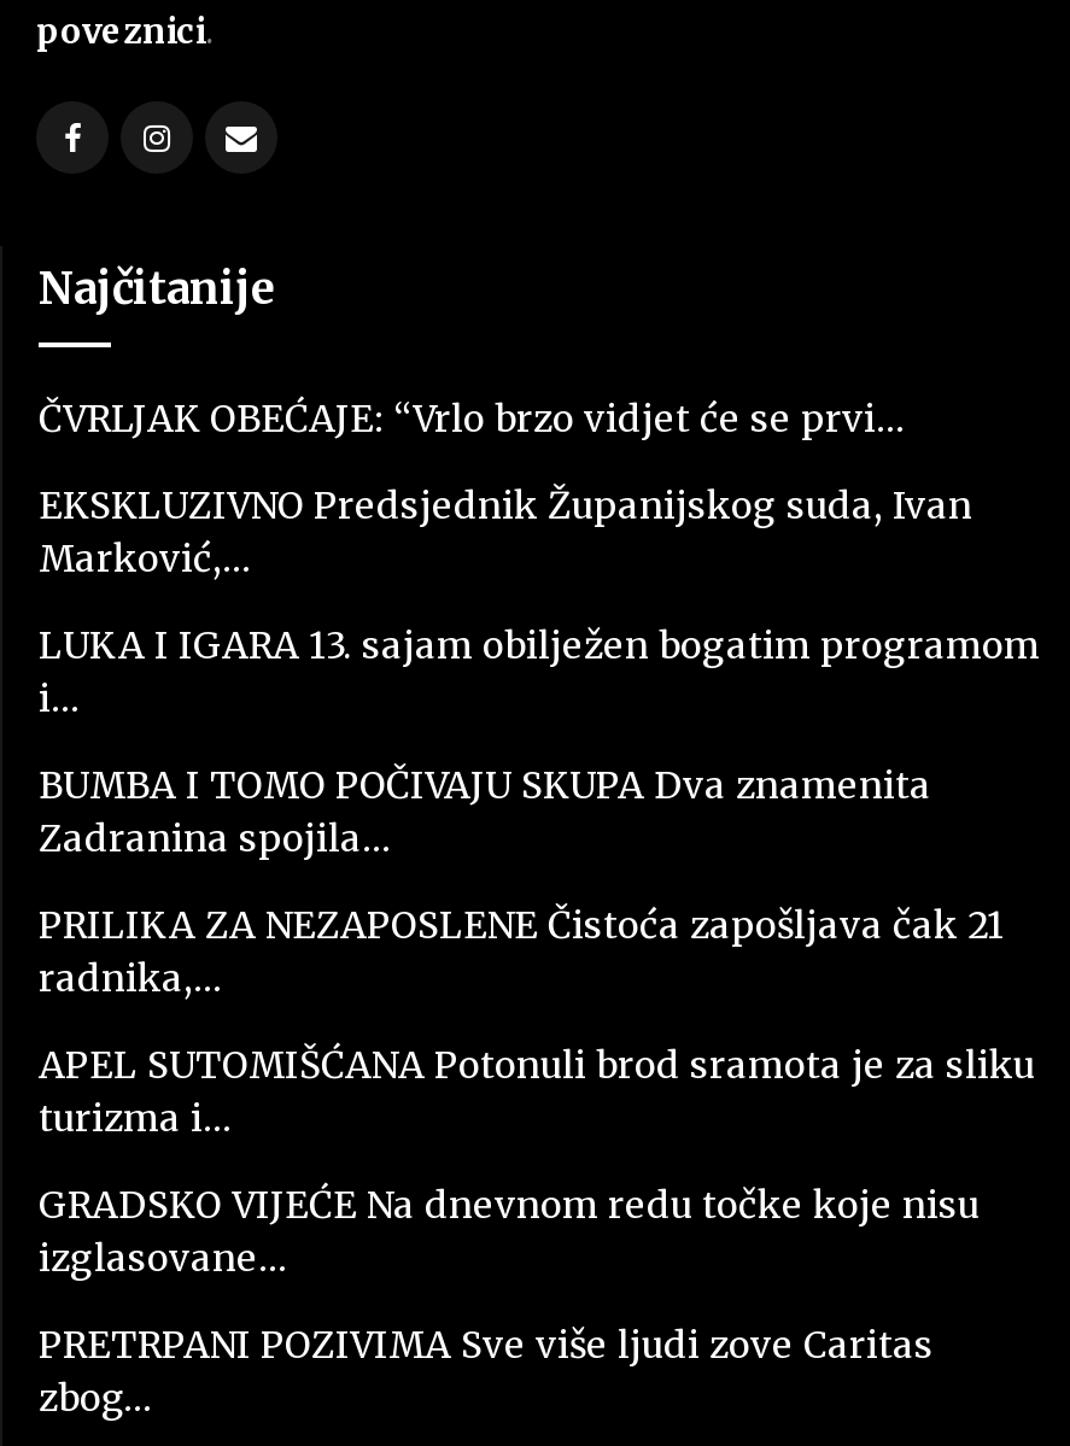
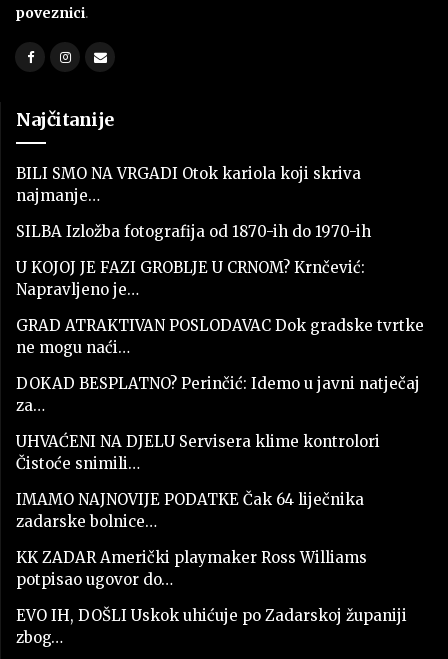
- ČVRLJAK OBEĆAJE: “Vrlo brzo vidjet će se prvi…
- EKSKLUZIVNO Predsjednik Županijskog suda, Ivan
- Marković,…
- LUKA I IGARA 13. sajam obilježen bogatim programom
- i…
- BUMBA I TOMO POČIVAJU SKUPA Dva znamenita
- Zadranina spojila…
- PRILIKA ZA NEZAPOSLENE Čistoća zapošljava čak 21
- radnika,…
- APEL SUTOMIŠĆANA Potonuli brod sramota je za sliku
- turizma i…
- GRADSKO VIJEĆE Na dnevnom redu točke koje nisu
- izglasovane…
- PRETRPANI POZIVIMA Sve više ljudi zove Caritas
+ BILI SMO NA VRGADI Otok kariola koji skriva
+ najmanje…
+ SILBA Izložba fotografija od 1870-ih do 1970-ih
+ U KOJOJ JE FAZI GROBLJE U CRNOM? Krnčević:
+ Napravljeno je…
+ GRAD ATRAKTIVAN POSLODAVAC Dok gradske tvrtke
+ ne mogu naći…
+ DOKAD BESPLATNO? Perinčić: Idemo u javni natječaj
+ za…
+ UHVAĆENI NA DJELU Servisera klime kontrolori
+ Čistoće snimili…
+ IMAMO NAJNOVIJE PODATKE Čak 64 liječnika
+ zadarske bolnice…
+ KK ZADAR Američki playmaker Ross Williams
+ potpisao ugovor do…
+ EVO IH, DOŠLI Uskok uhićuje po Zadarskoj županiji
